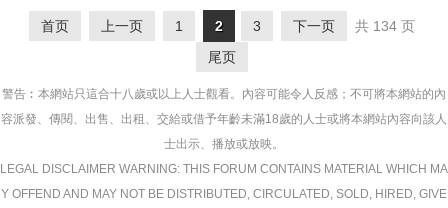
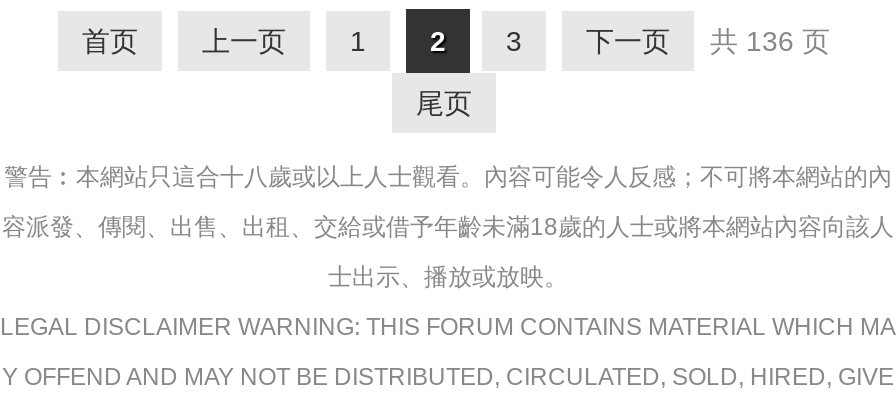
- 首页 上一页 1 2 3 下一页 共 134 页
+ 首页 上一页 1 2 3 下一页 共 136 页
